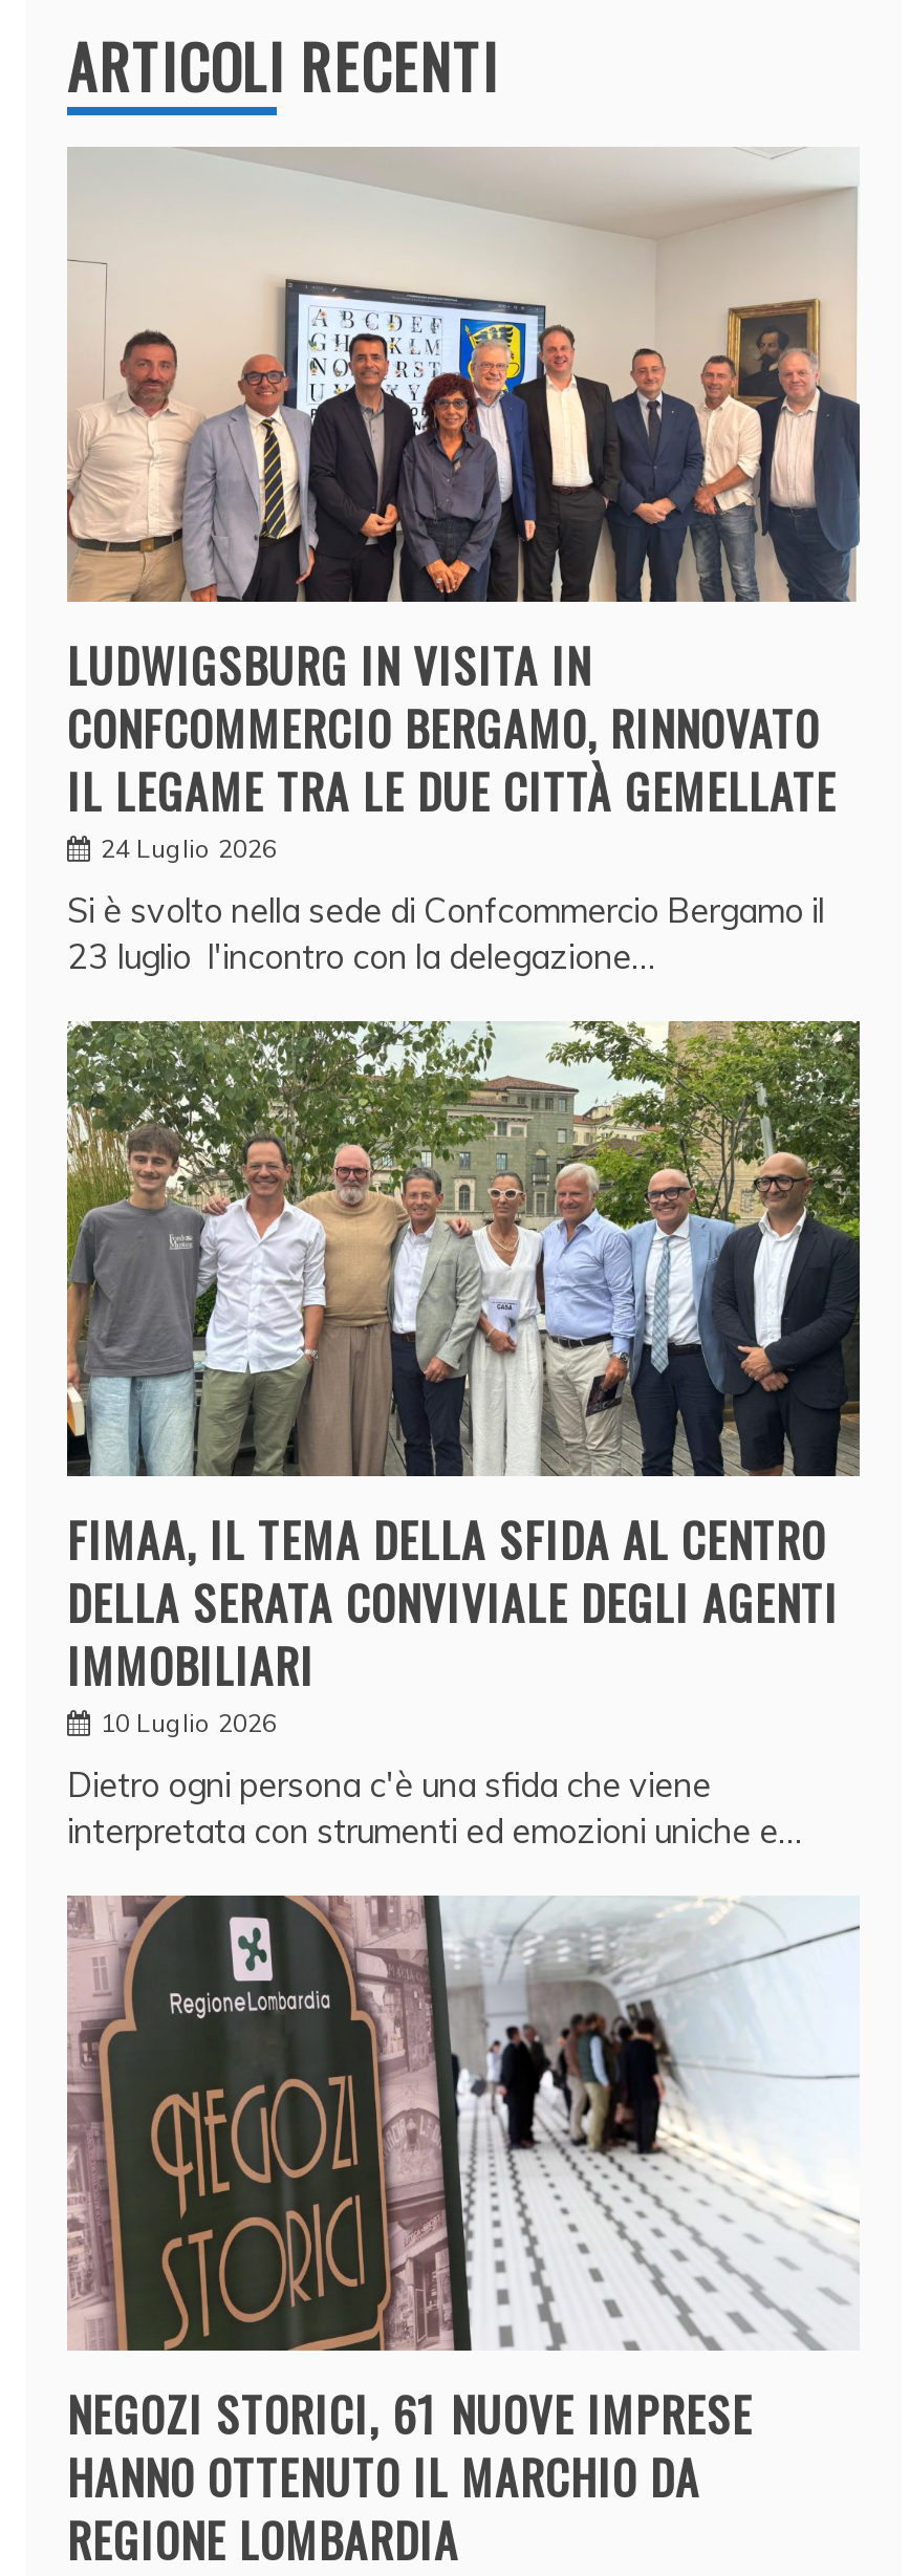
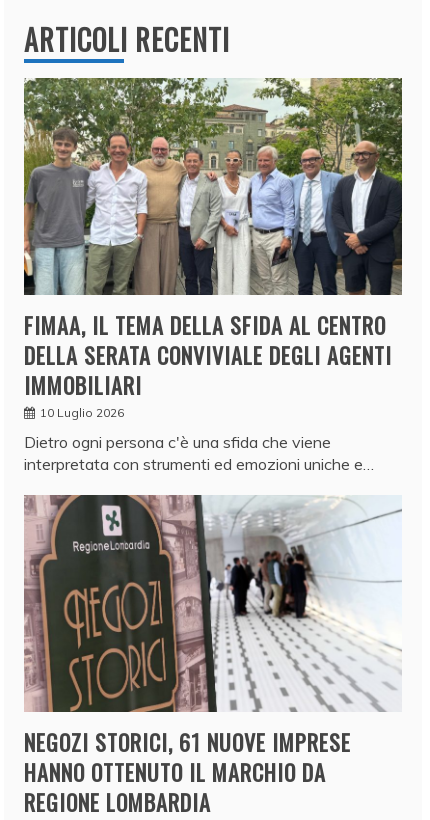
- [image]
- LUDWIGSBURG IN VISITA IN
- CONFCOMMERCIO BERGAMO, RINNOVATO
- IL LEGAME TRA LE DUE CITTÀ GEMELLATE
- 24 Luglio 2026
- Si è svolto nella sede di Confcommercio Bergamo il
- 23 luglio l'incontro con la delegazione…
